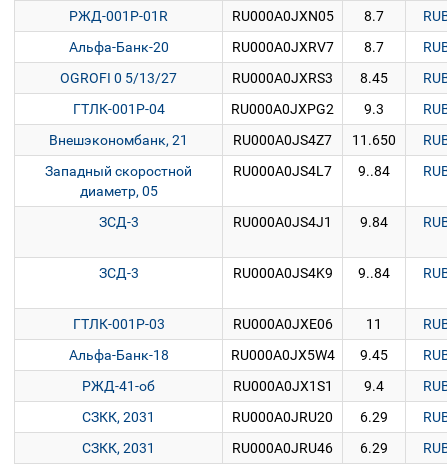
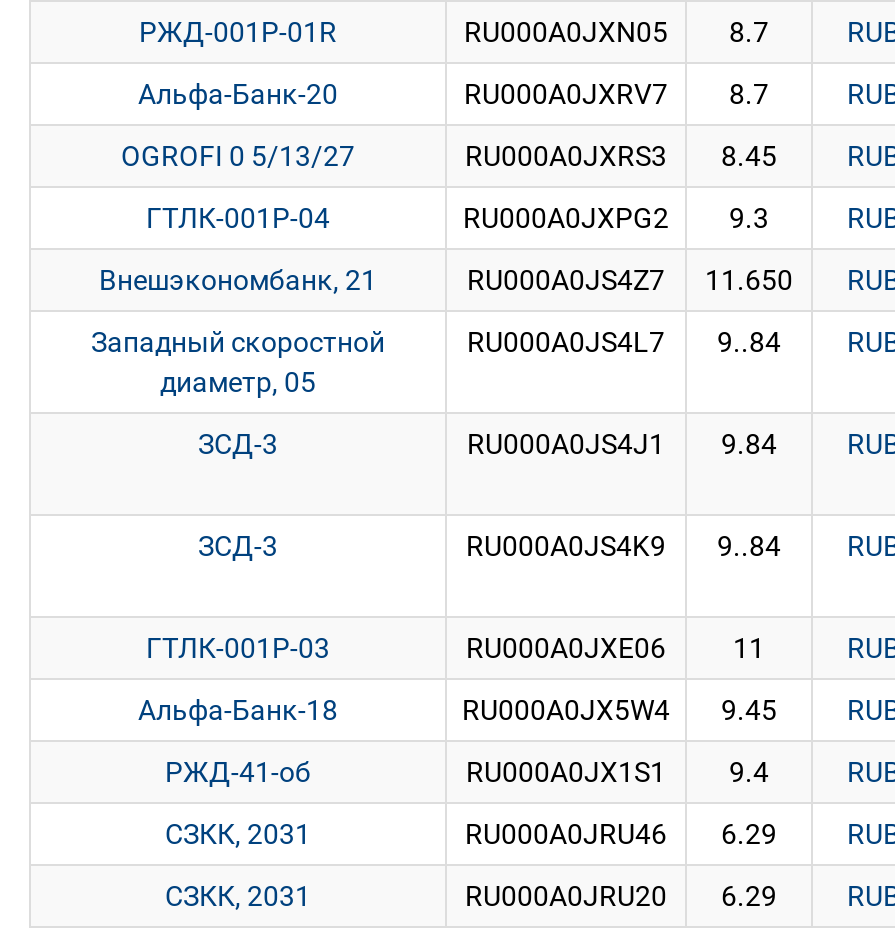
- RU000A0JRU20 6.29
+ RU000A0JRU46 6.29

- RU000A0JRU46 6.29
+ RU000A0JRU20 6.29
